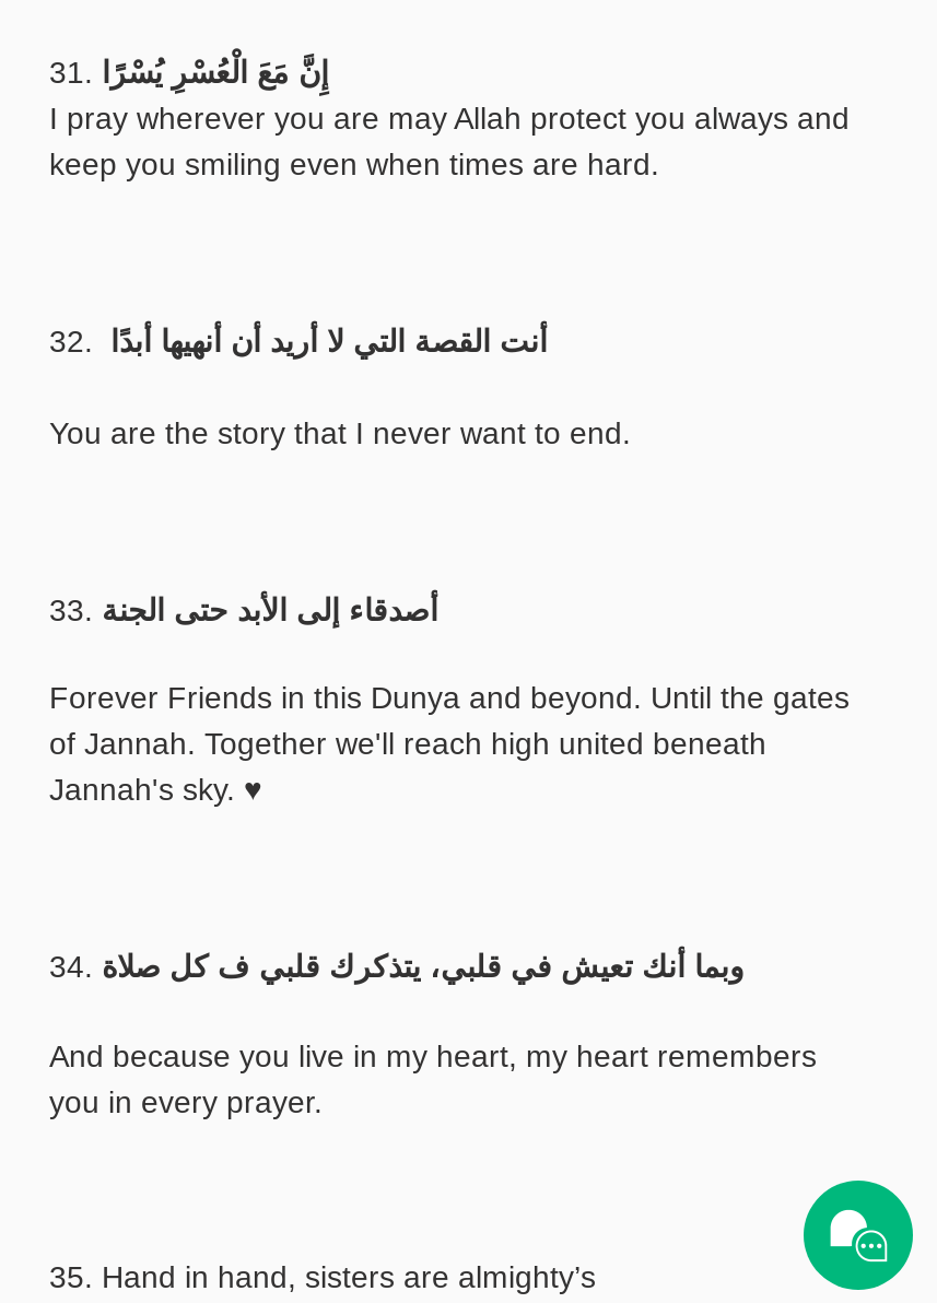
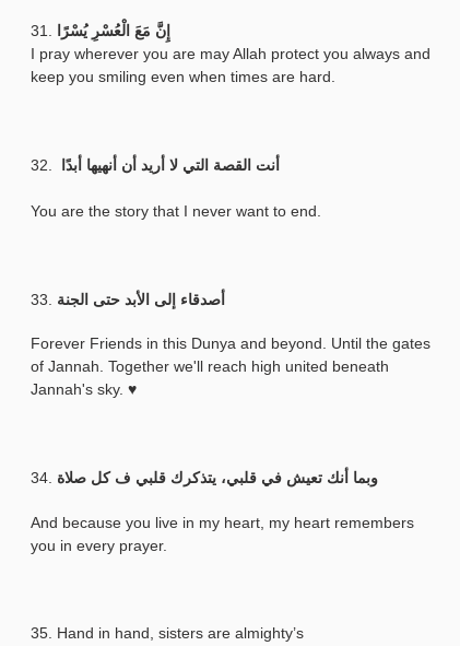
- [image]
